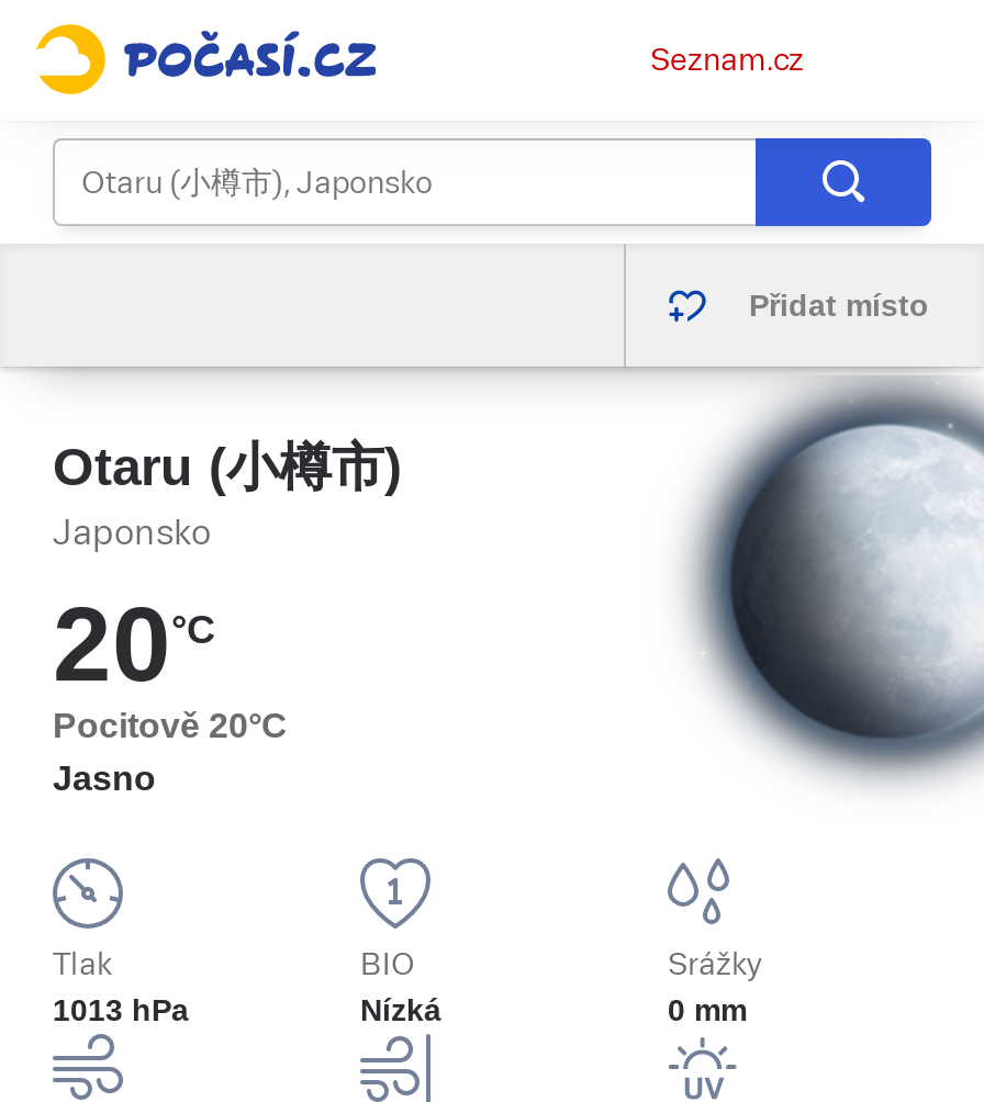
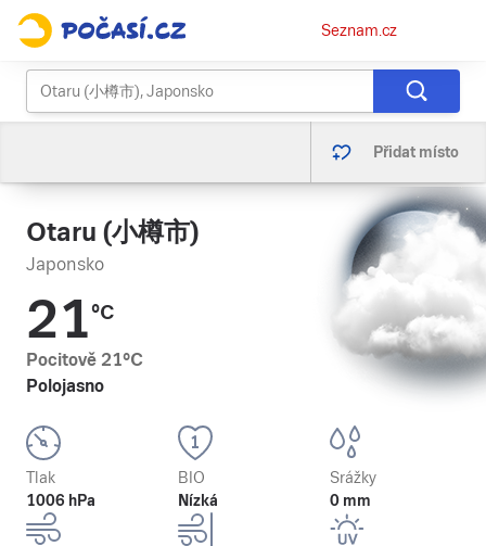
- [image]
+ [image]

- 20°C
- Pocitově 20°C
- Jasno
+ 21°C
+ Pocitově 21°C
+ Polojasno

- 1013 hPa
+ 1006 hPa
